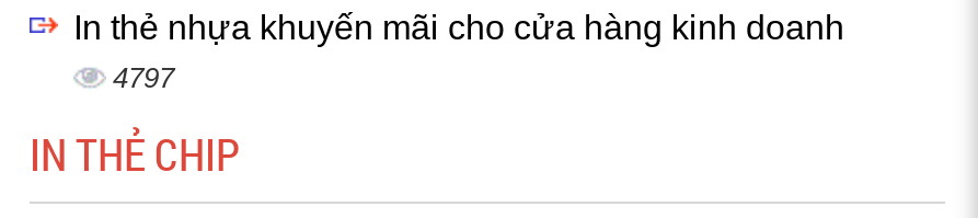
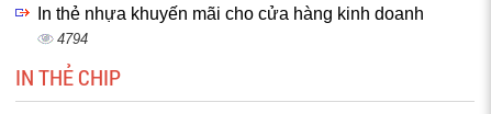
- 4797
+ 4794
